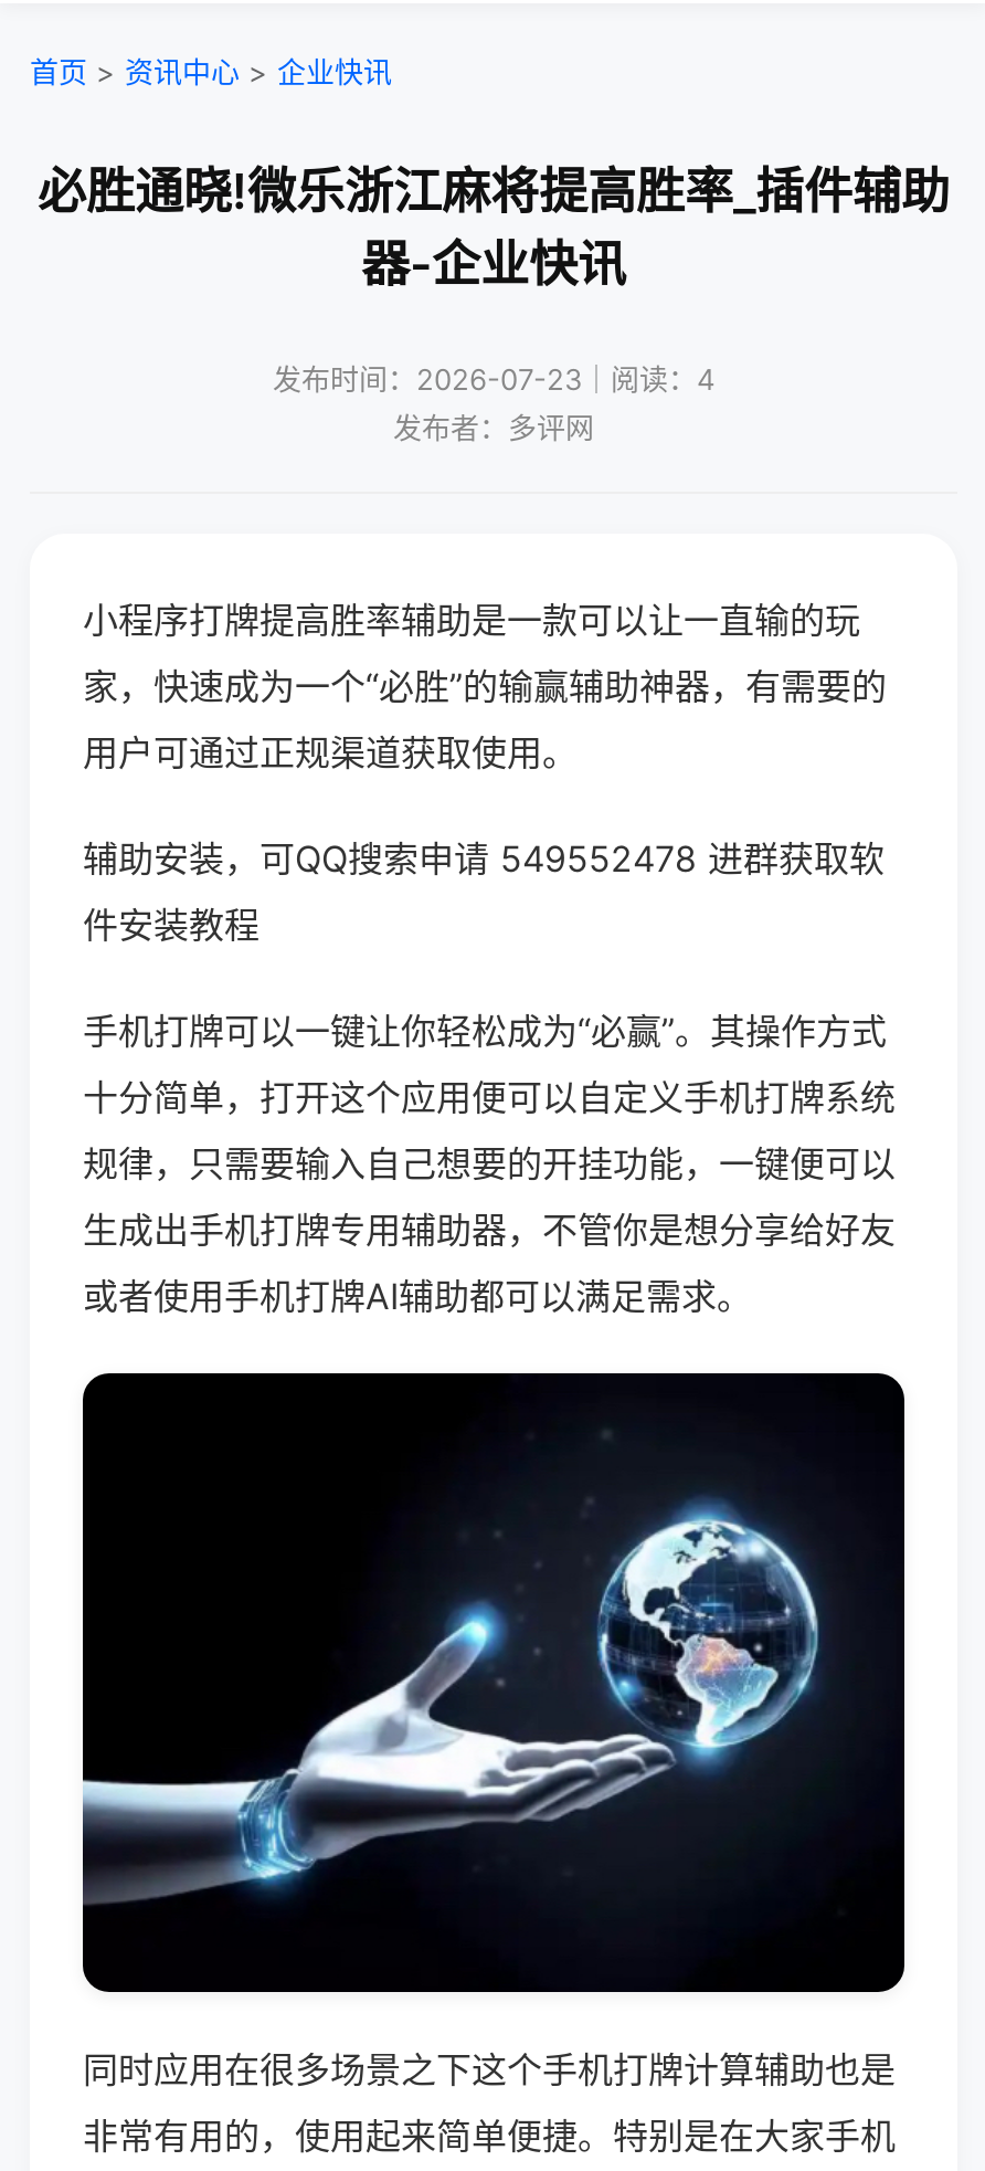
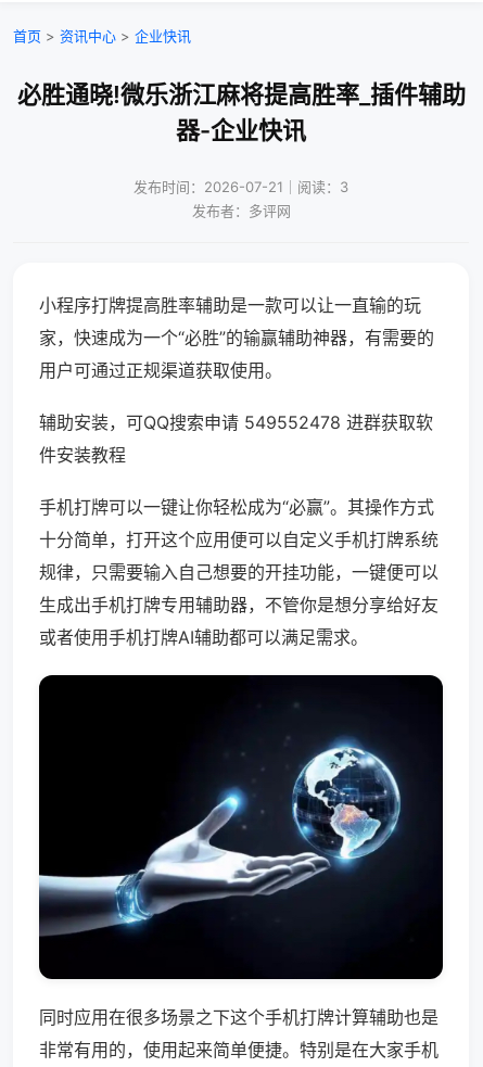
- 发布时间：2026-07-23｜阅读：4
+ 发布时间：2026-07-21｜阅读：3
